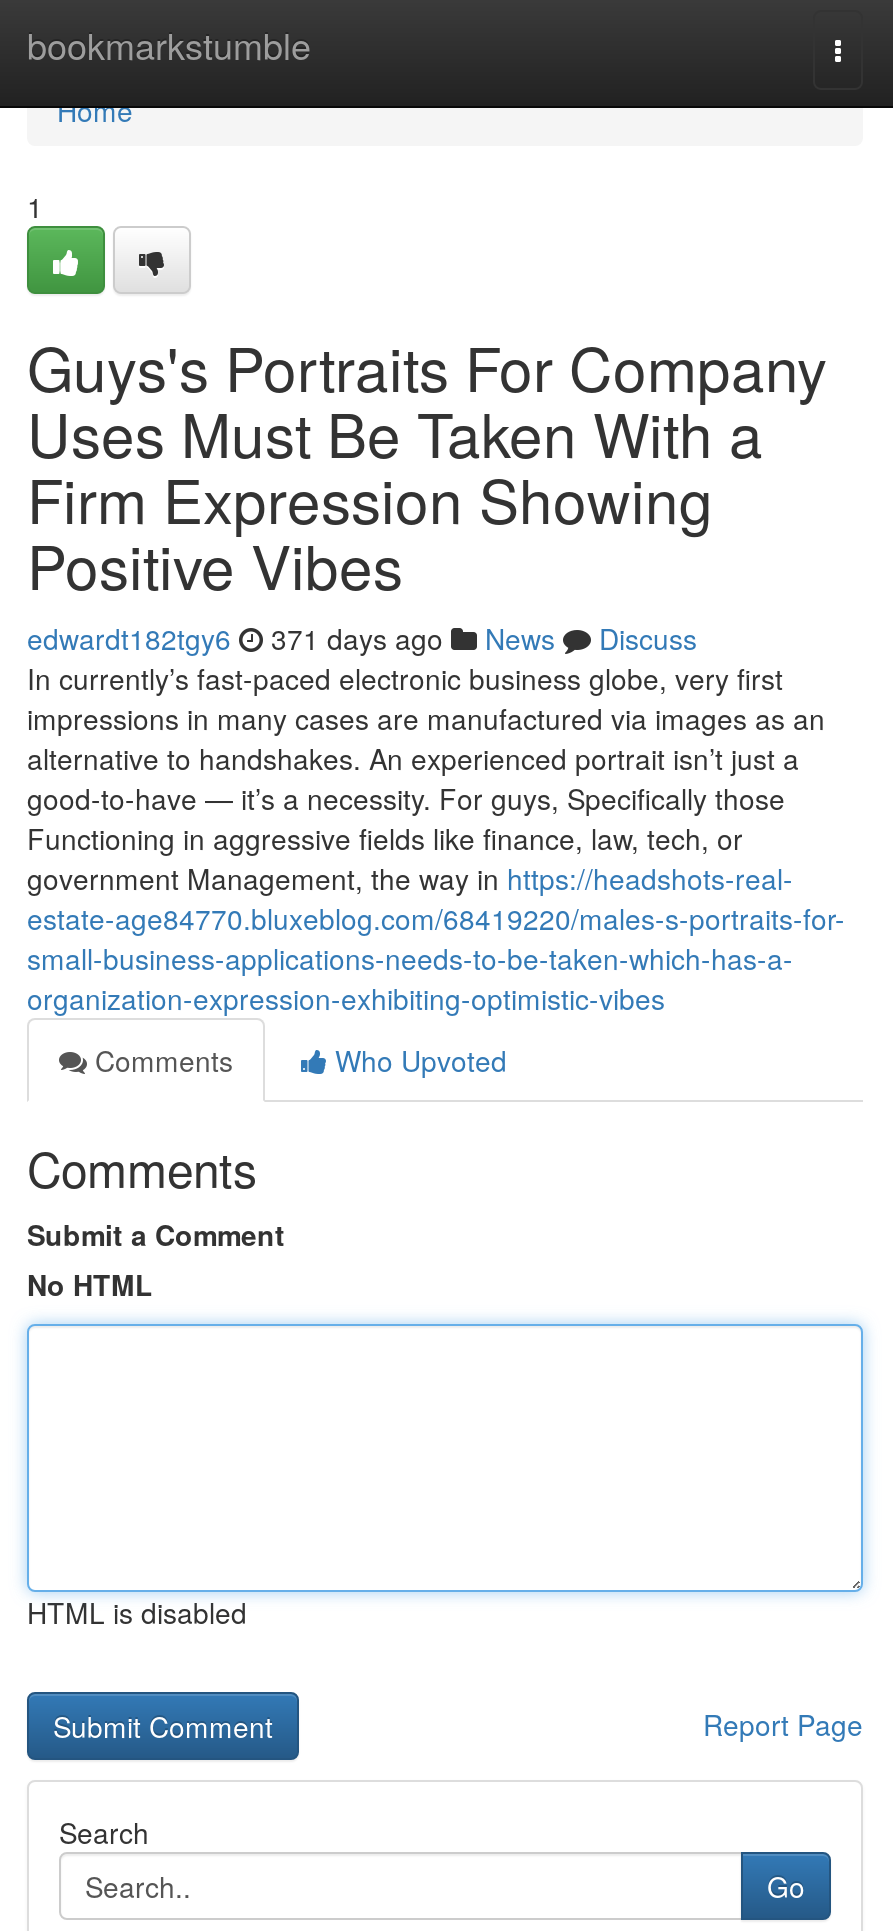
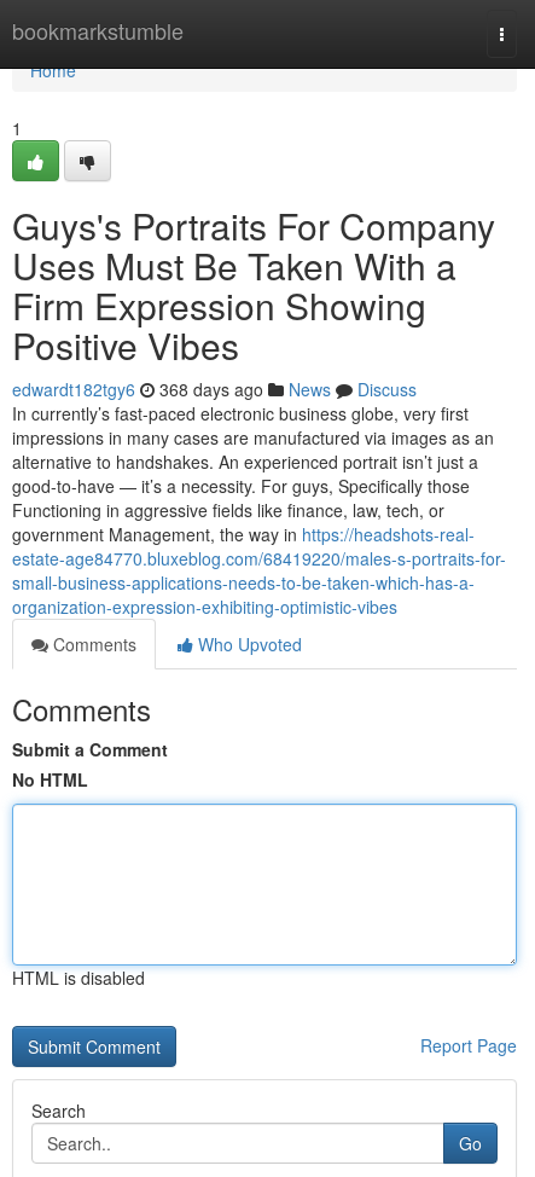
- edwardt182tgy6 371 days ago News Discuss
+ edwardt182tgy6 368 days ago News Discuss
